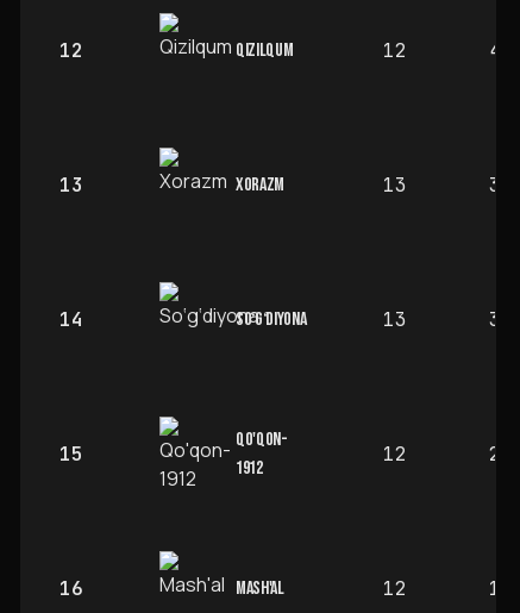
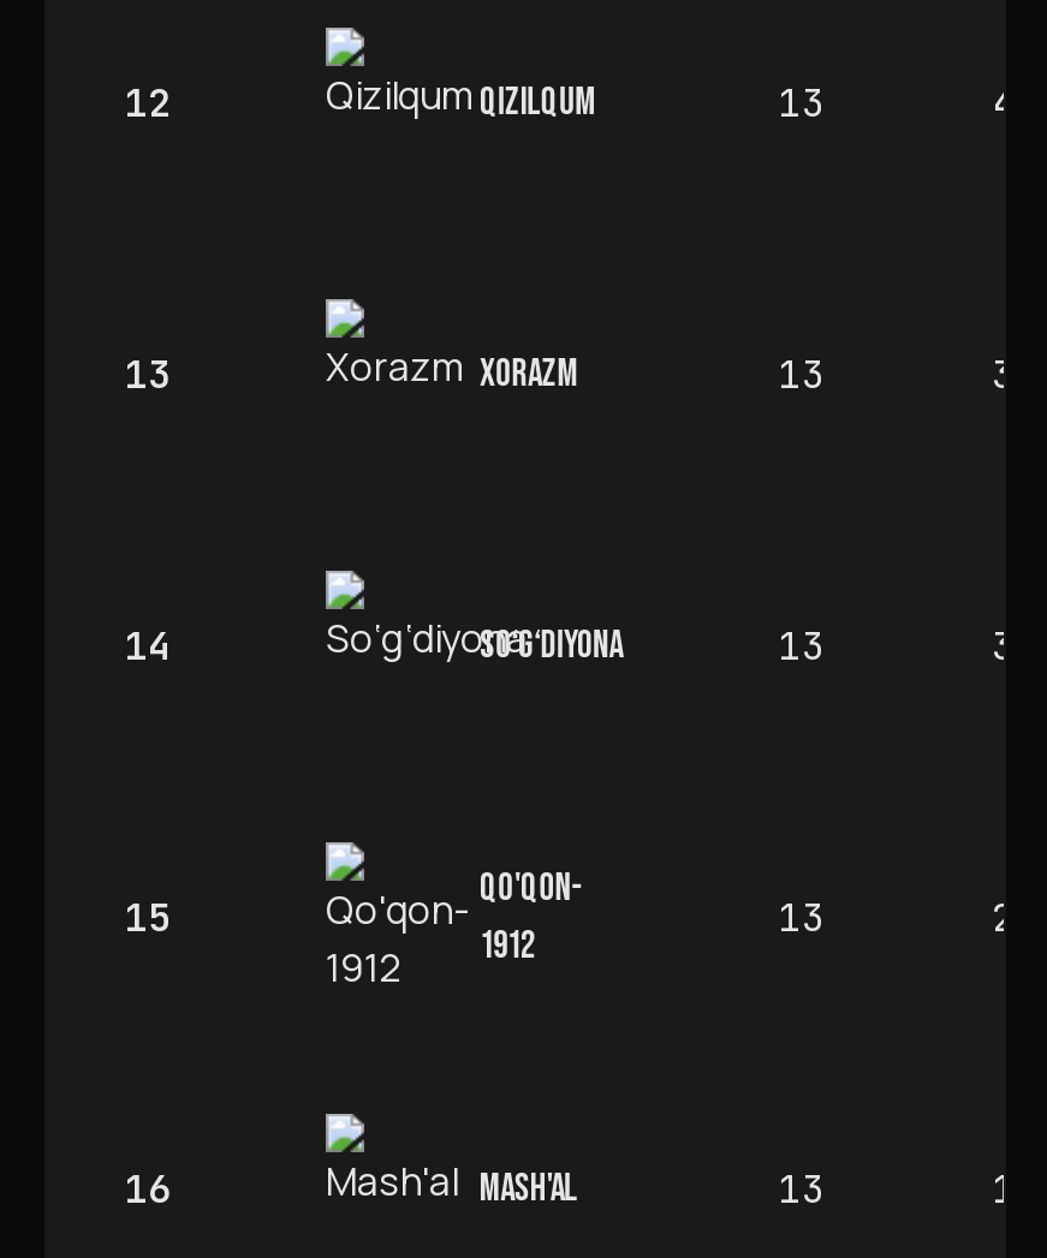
- 12
+ 13

- 12
+ 13

- 12
+ 13
